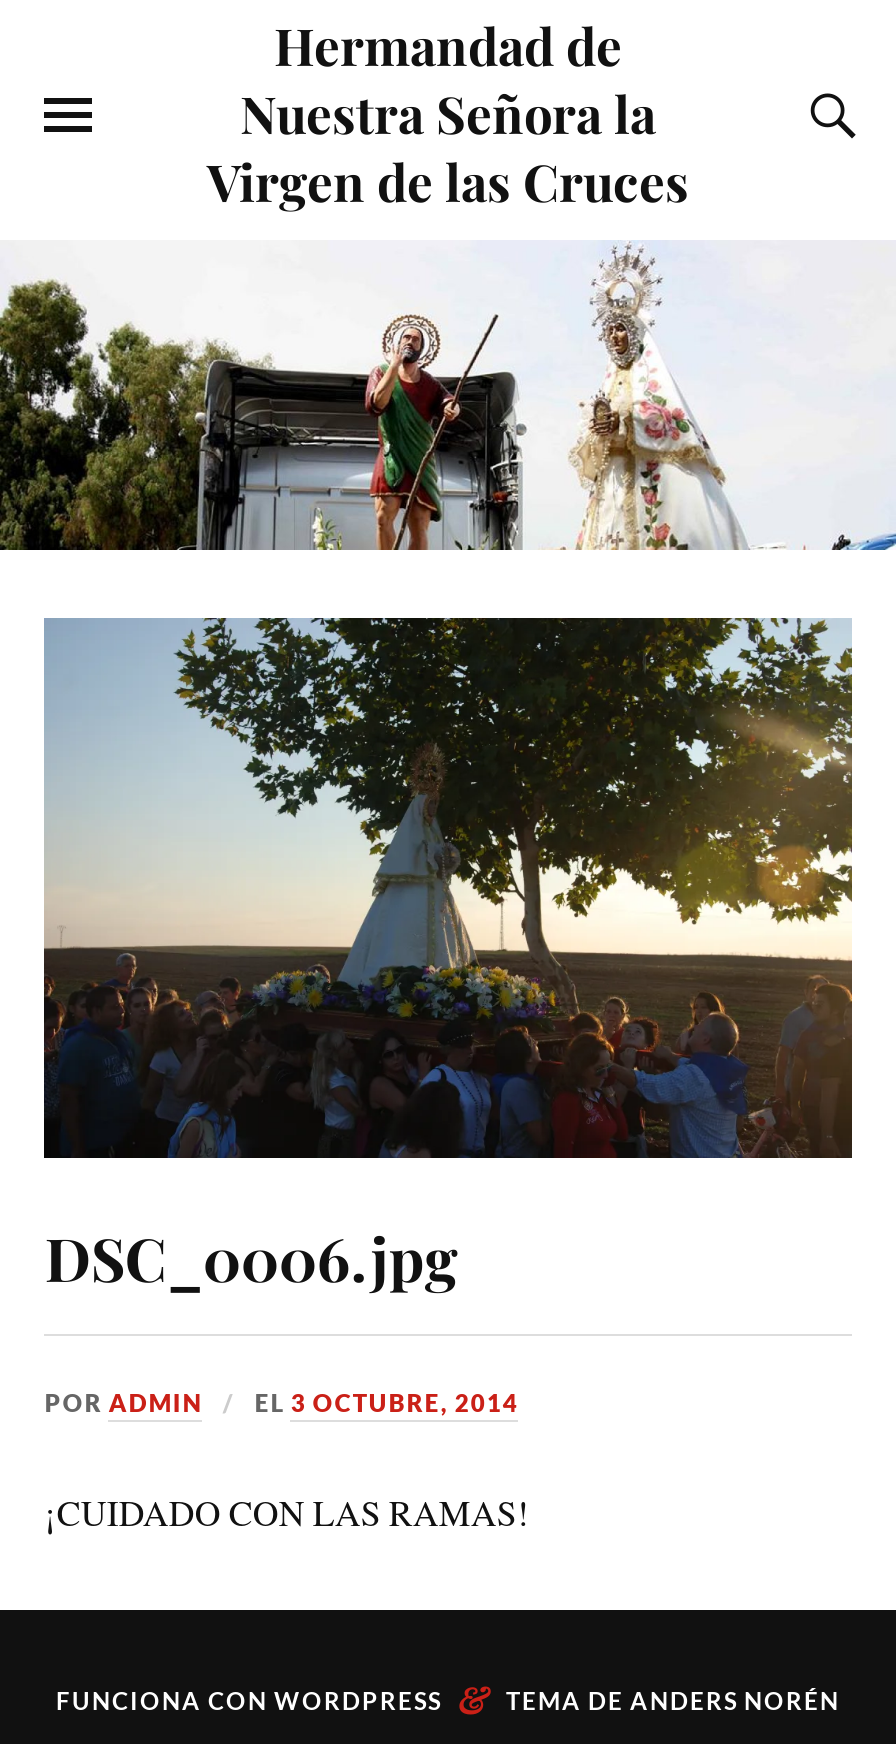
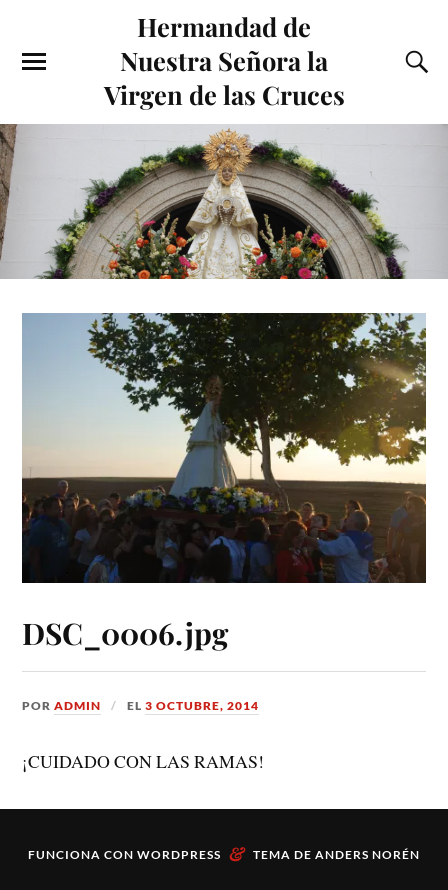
- [image]
+ [image]
